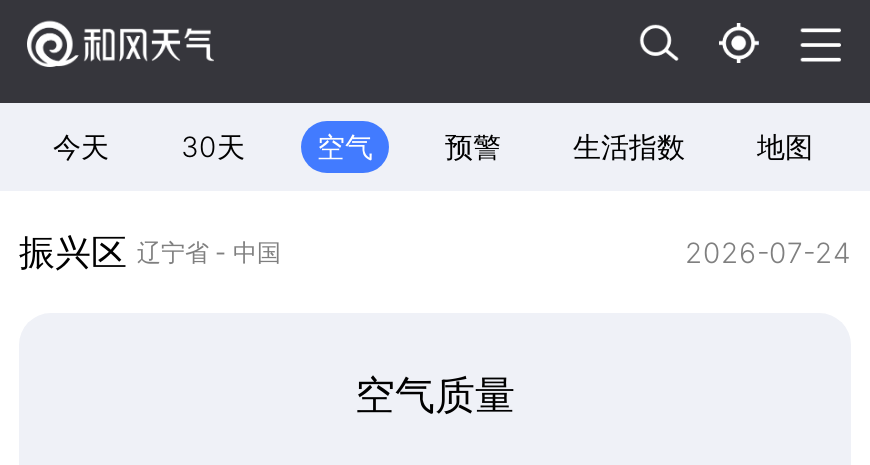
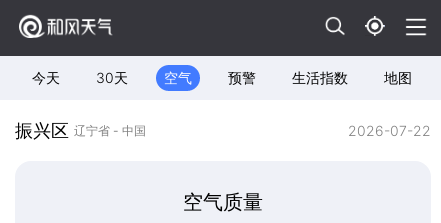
- 2026-07-24
+ 2026-07-22
